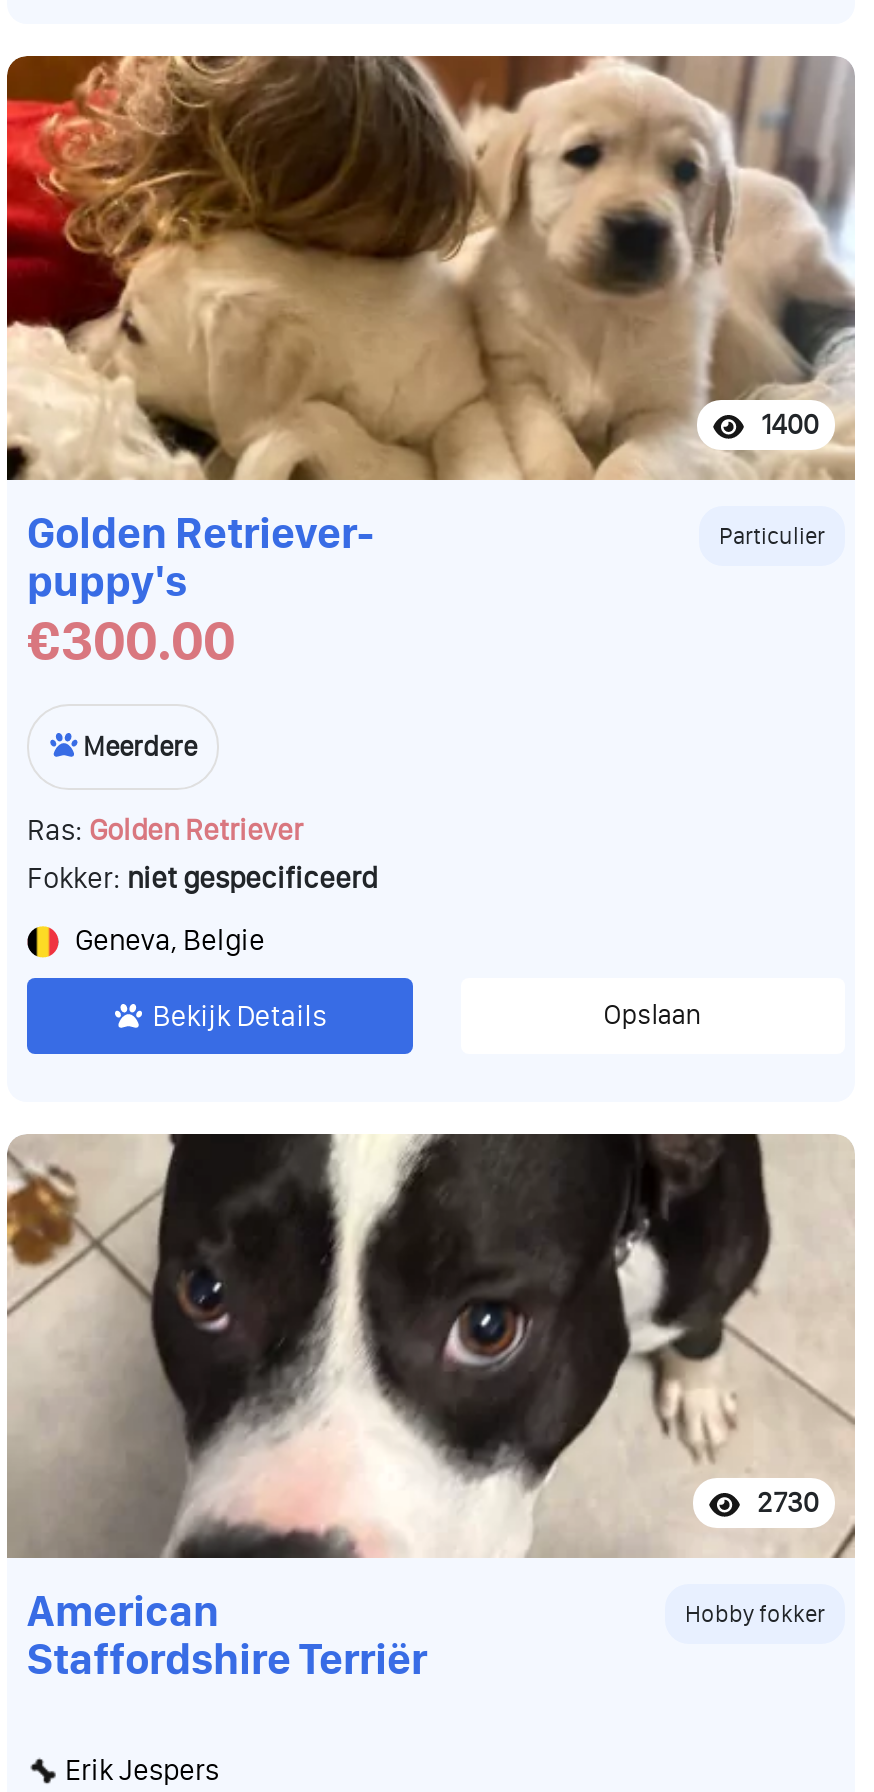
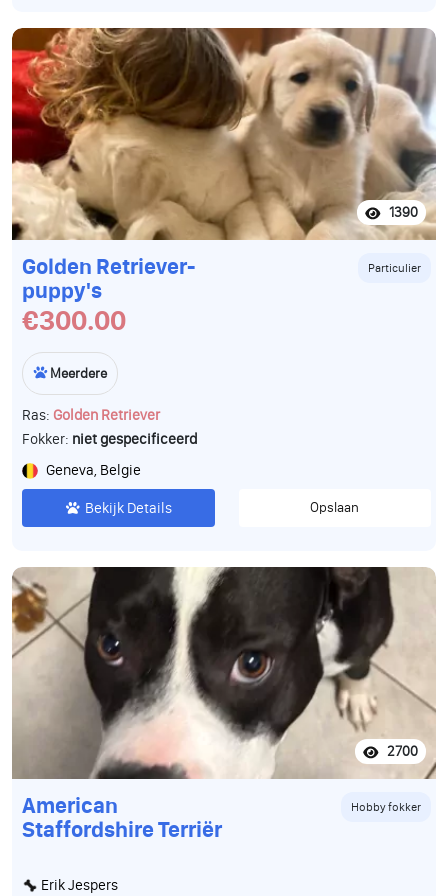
- 1400
+ 1390

- 2730
+ 2700
